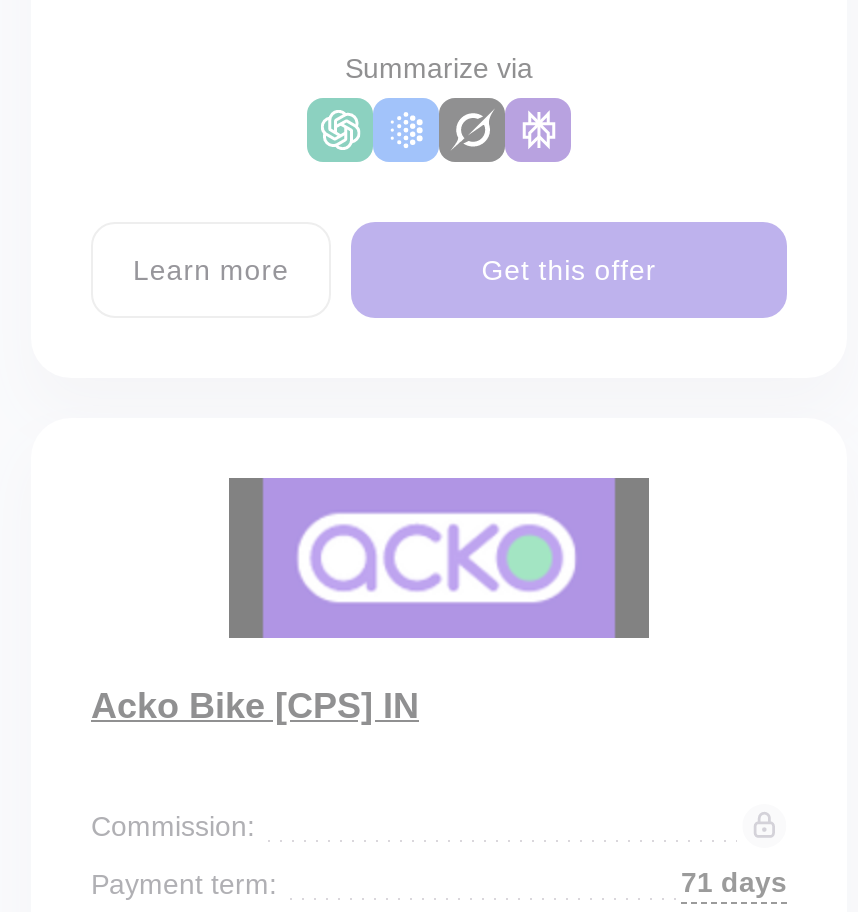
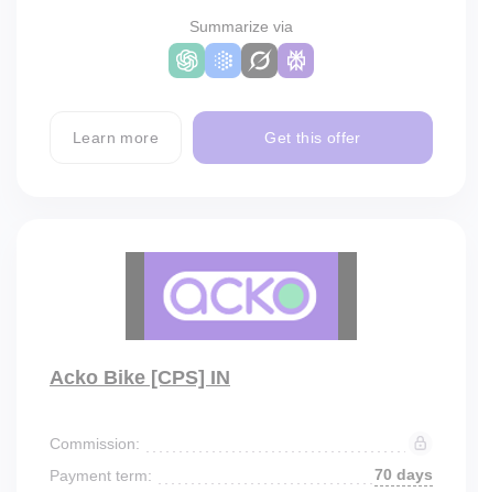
- 71 days
+ 70 days
